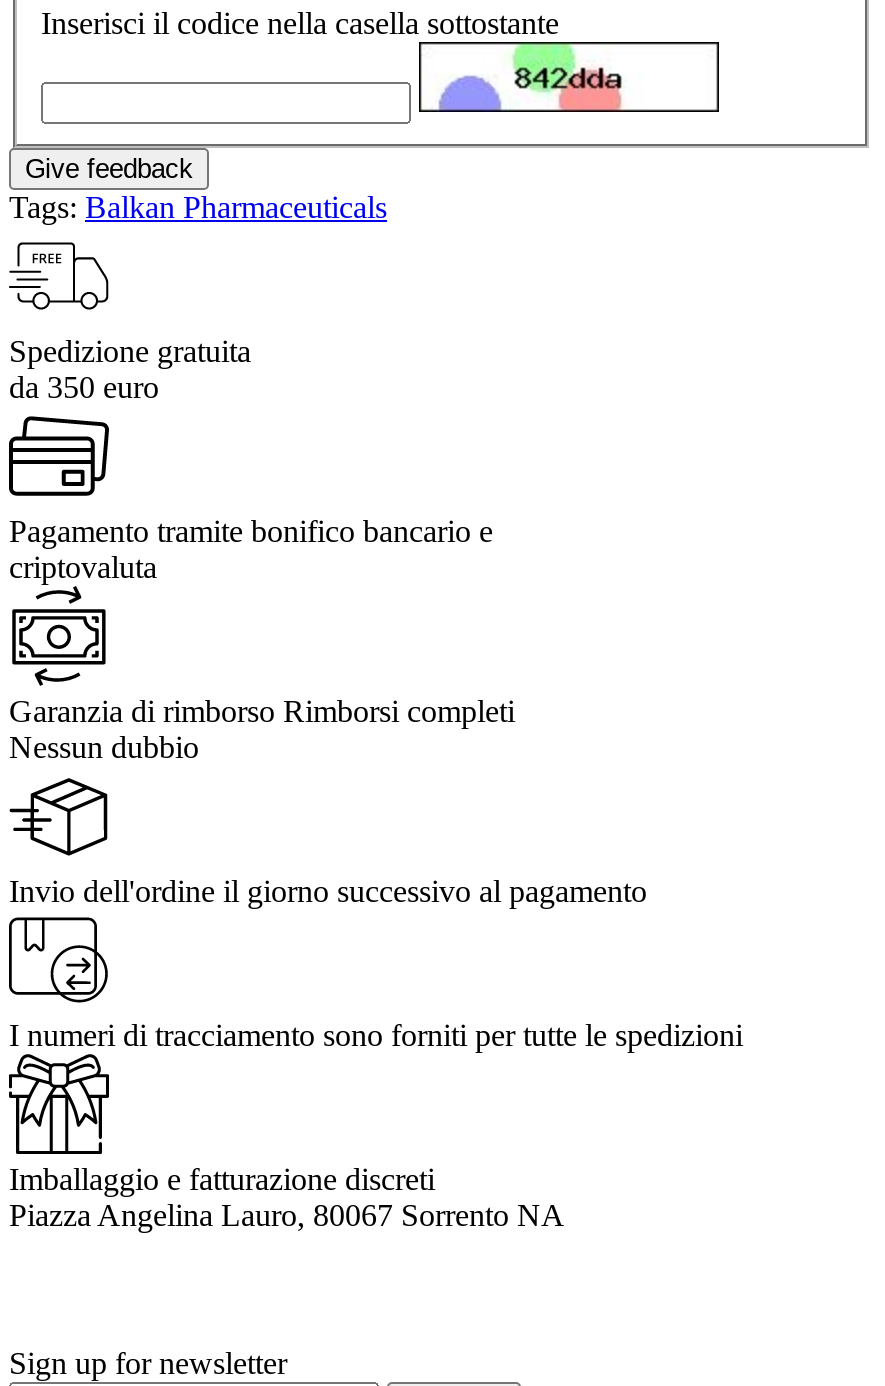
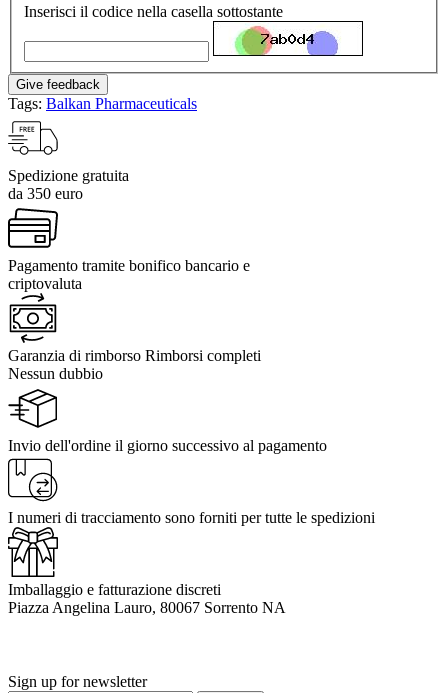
- [image]
+ [image]
